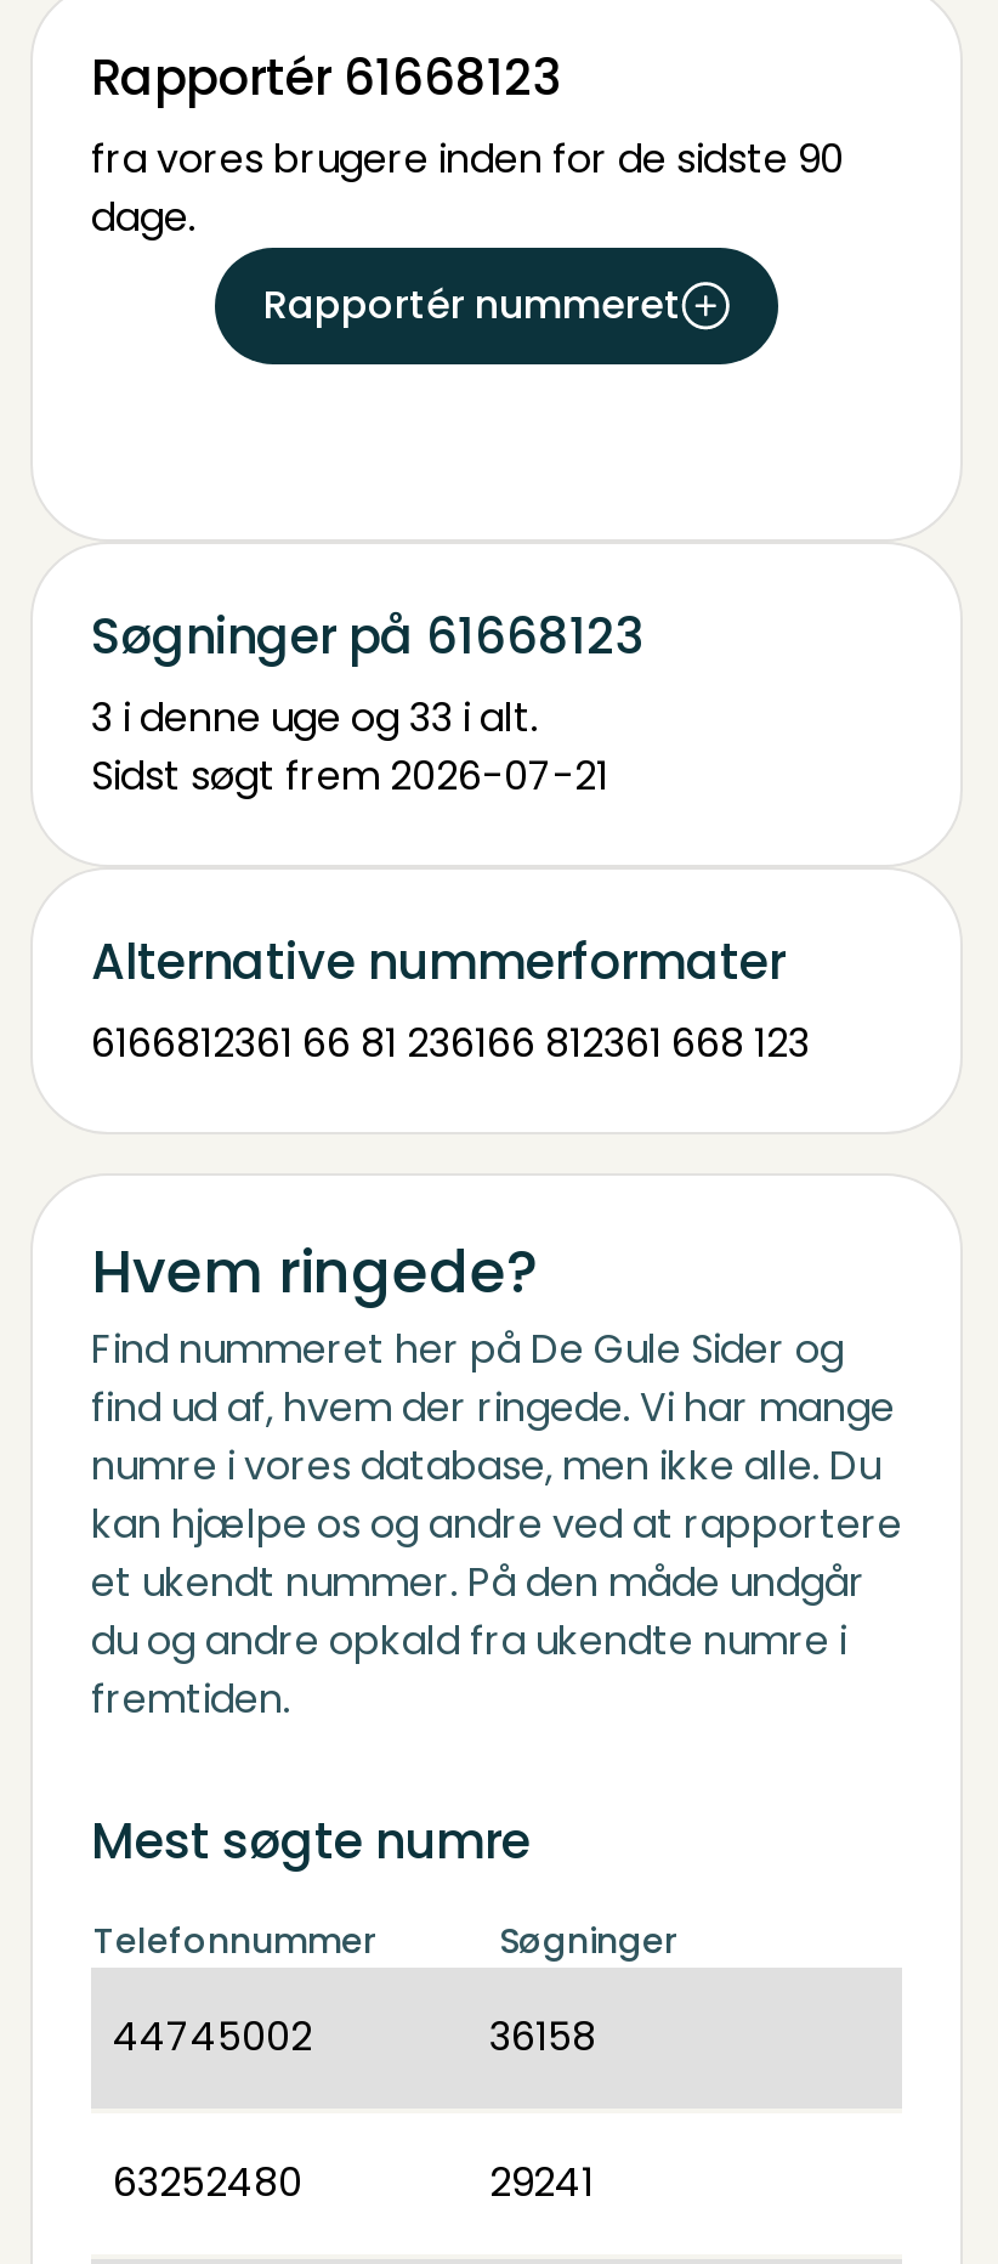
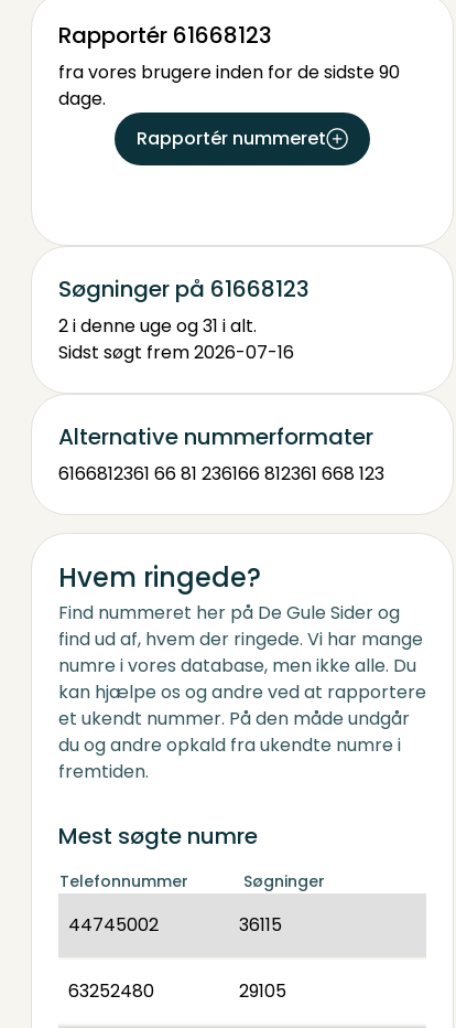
- 3 i denne uge og 33 i alt.
+ 2 i denne uge og 31 i alt.

- Sidst søgt frem 2026-07-21
+ Sidst søgt frem 2026-07-16

- 36158
+ 36115

- 29241
+ 29105
